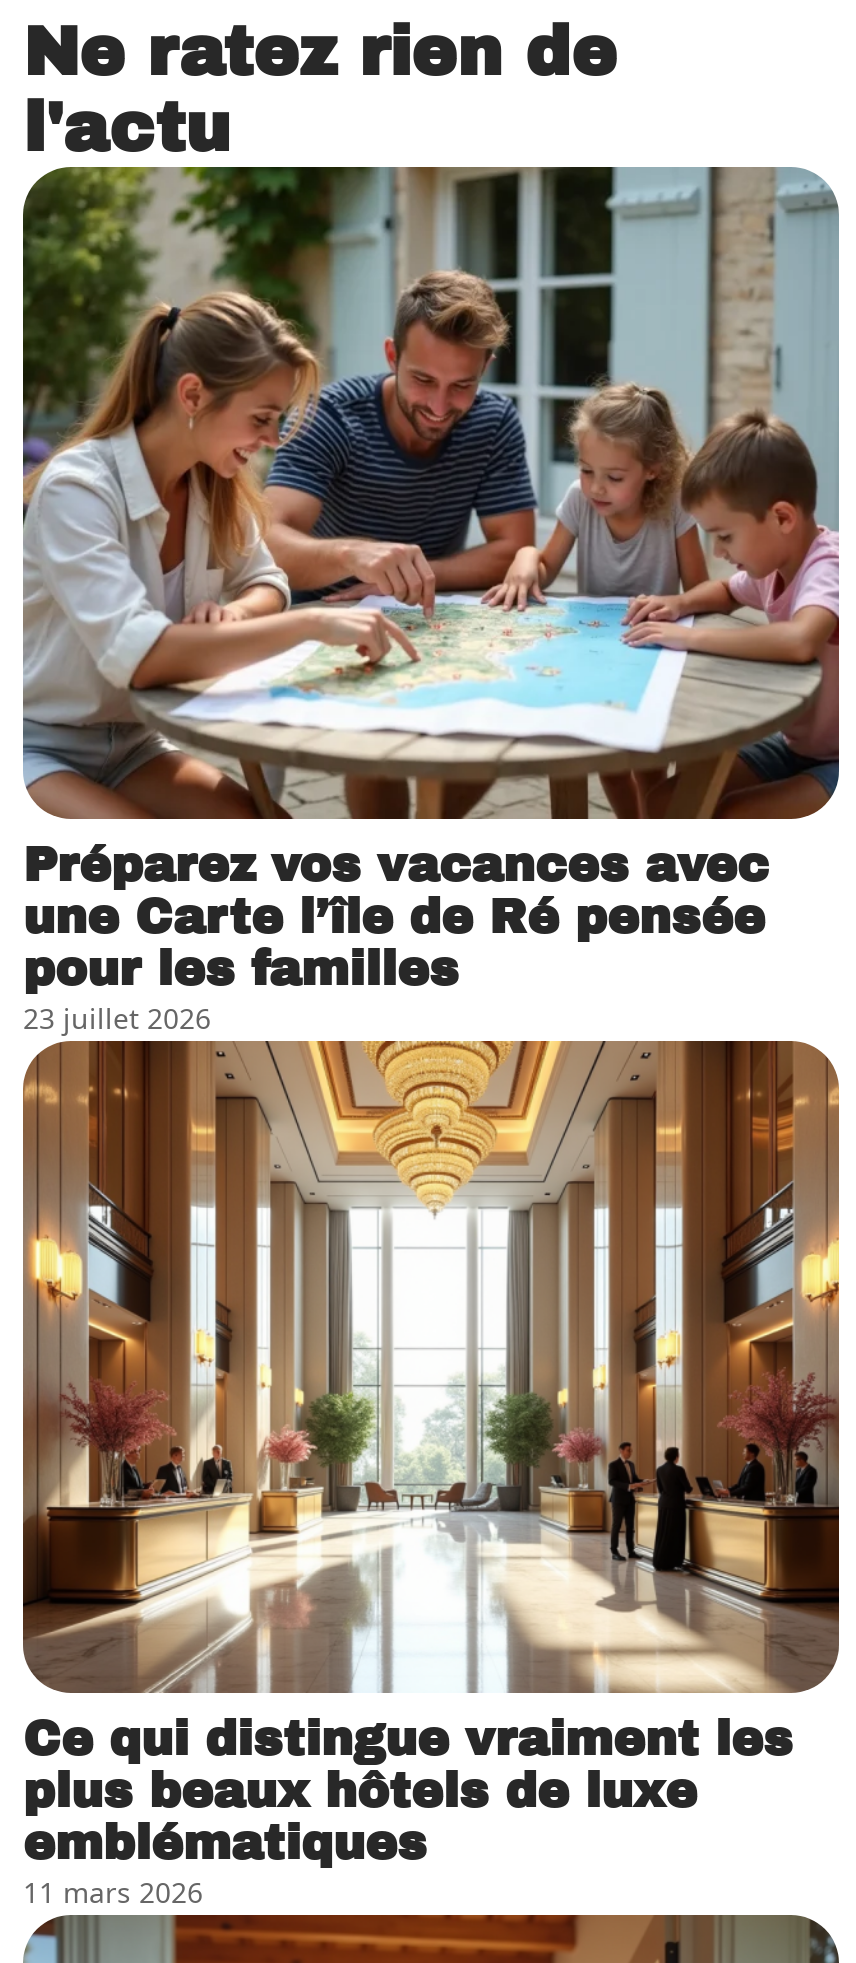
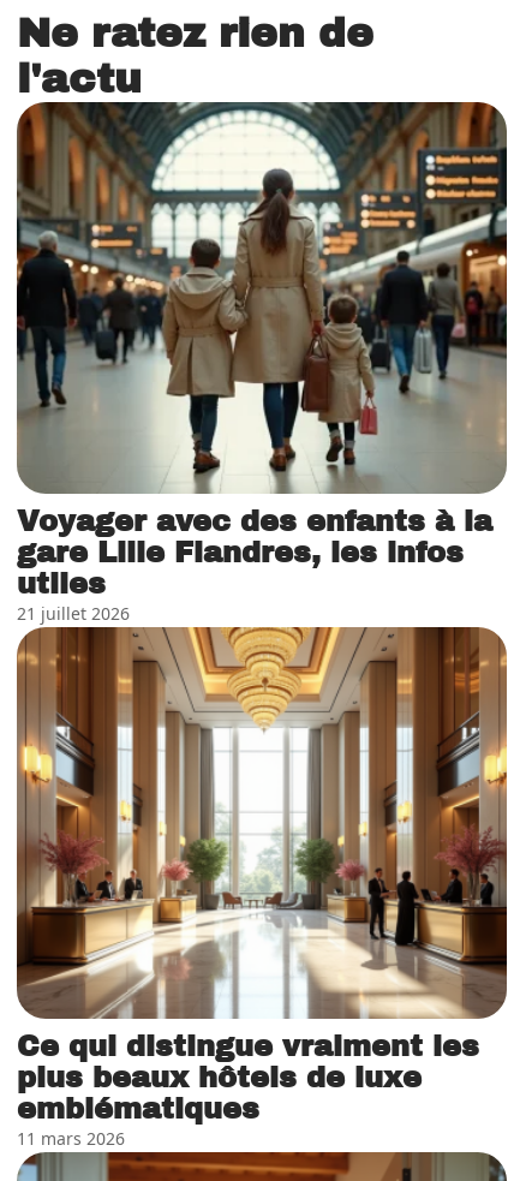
- [image]
- Préparez vos vacances avec
- une Carte l’île de Ré pensée
- pour les familles
- 23 juillet 2026
+ [image]
+ Voyager avec des enfants à la
+ gare Lille Flandres, les infos
+ utiles
+ 21 juillet 2026
